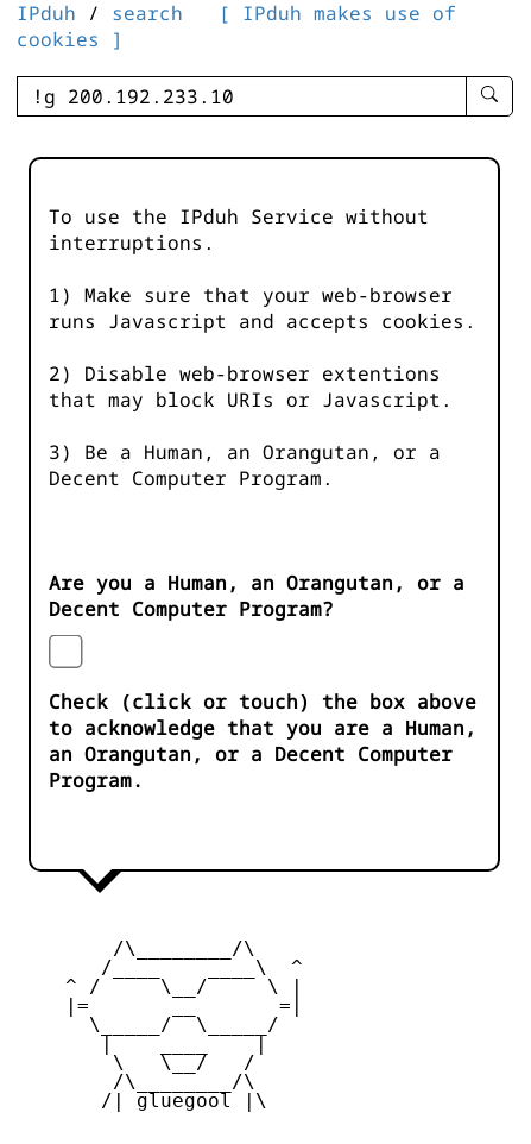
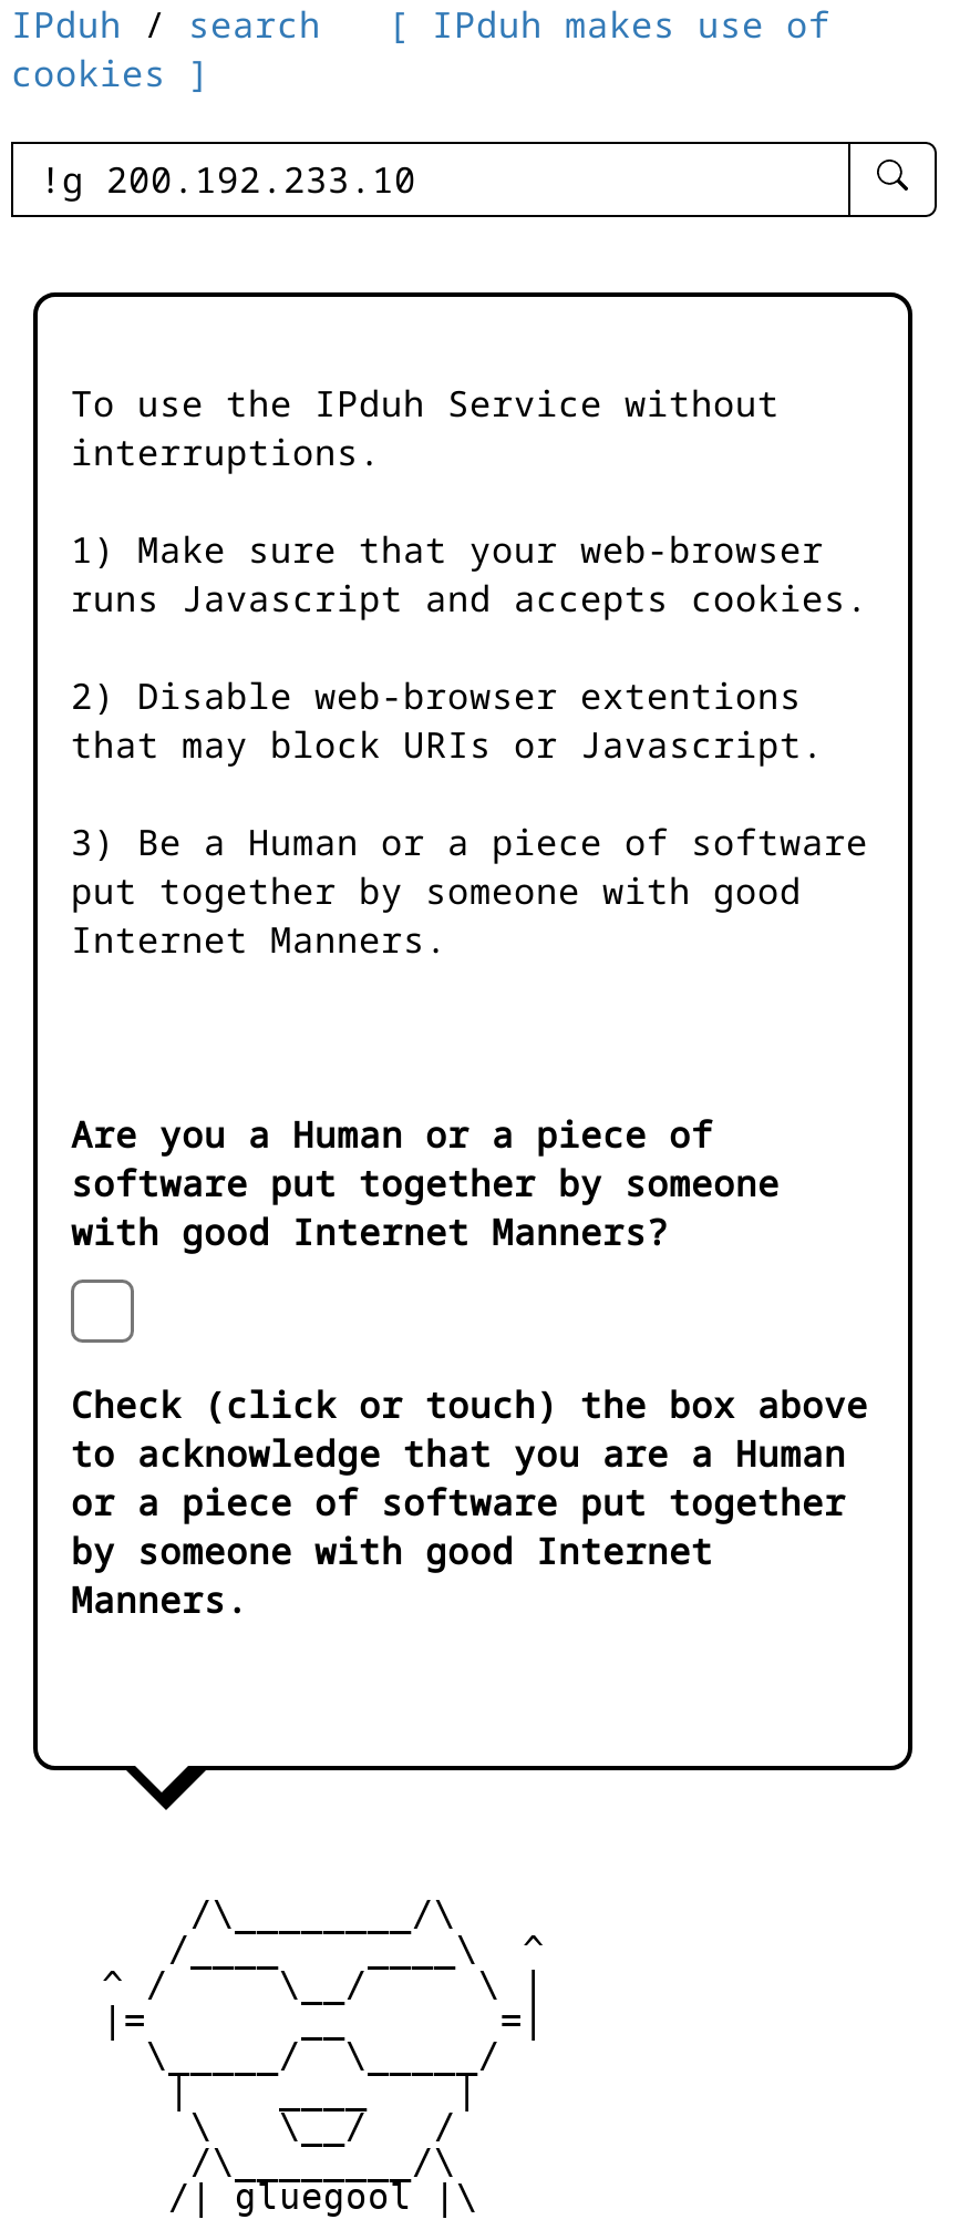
- 3) Be a Human, an Orangutan, or a
- Decent Computer Program.
+ 3) Be a Human or a piece of software
+ put together by someone with good
+ Internet Manners.

- Are you a Human, an Orangutan, or a
- Decent Computer Program?
+ Are you a Human or a piece of
+ software put together by someone
+ with good Internet Manners?

- to acknowledge that you are a Human,
- an Orangutan, or a Decent Computer
- Program.
+ to acknowledge that you are a Human
+ or a piece of software put together
+ by someone with good Internet
+ Manners.
